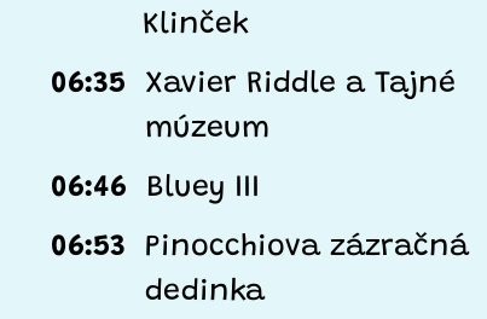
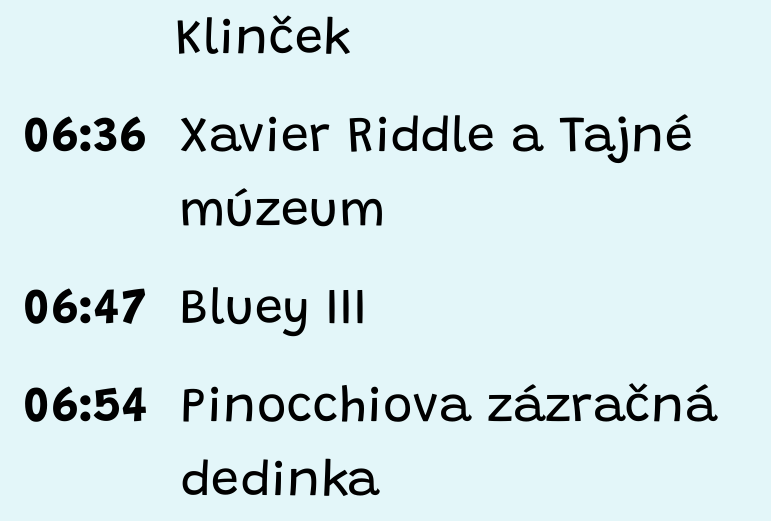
- 06:35 Xavier Riddle a Tajné
+ 06:36 Xavier Riddle a Tajné

- 06:46 Bluey III
+ 06:47 Bluey III

- 06:53 Pinocchiova zázračná
+ 06:54 Pinocchiova zázračná
